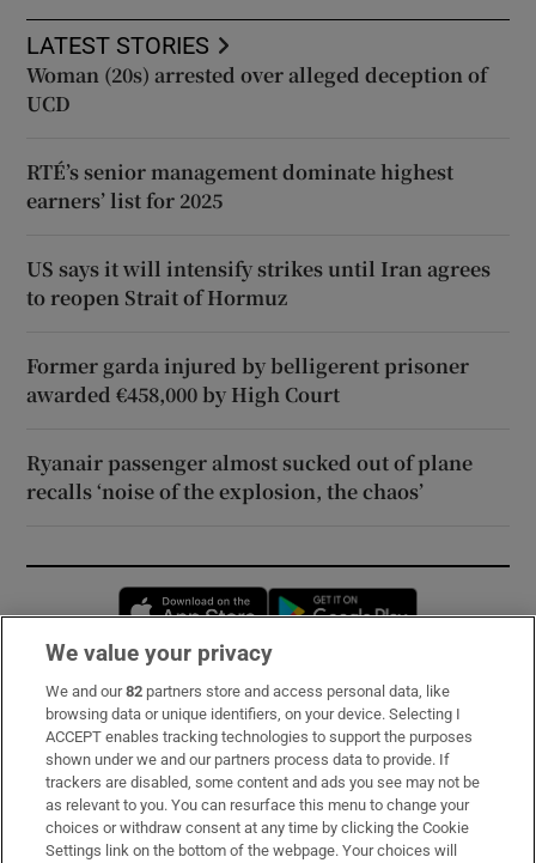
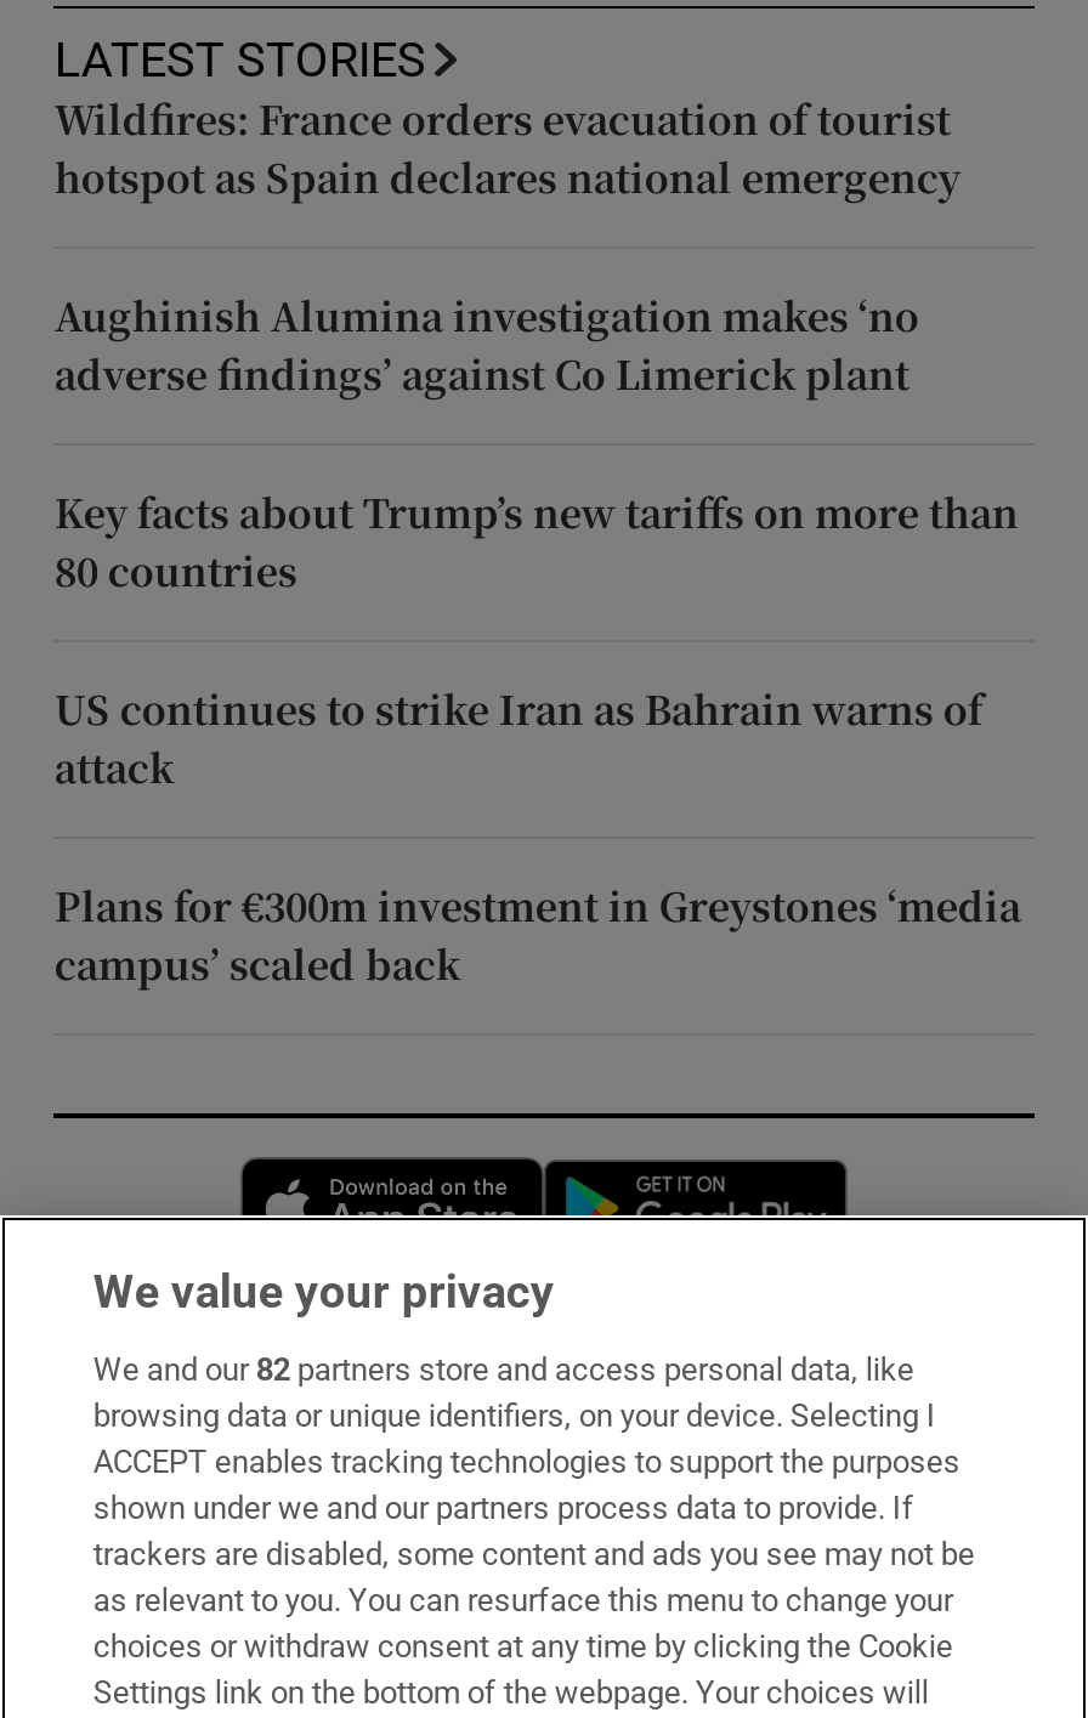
- Woman (20s) arrested over alleged deception of
- UCD
+ Wildfires: France orders evacuation of tourist
+ hotspot as Spain declares national emergency

- RTÉ’s senior management dominate highest
- earners’ list for 2025
+ Aughinish Alumina investigation makes ‘no
+ adverse findings’ against Co Limerick plant

- US says it will intensify strikes until Iran agrees
- to reopen Strait of Hormuz
+ Key facts about Trump’s new tariffs on more than
+ 80 countries

- Former garda injured by belligerent prisoner
- awarded €458,000 by High Court
+ US continues to strike Iran as Bahrain warns of
+ attack

- Ryanair passenger almost sucked out of plane
- recalls ‘noise of the explosion, the chaos’
+ Plans for €300m investment in Greystones ‘media
+ campus’ scaled back
